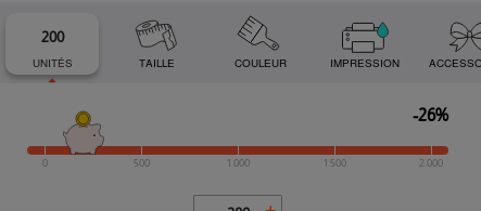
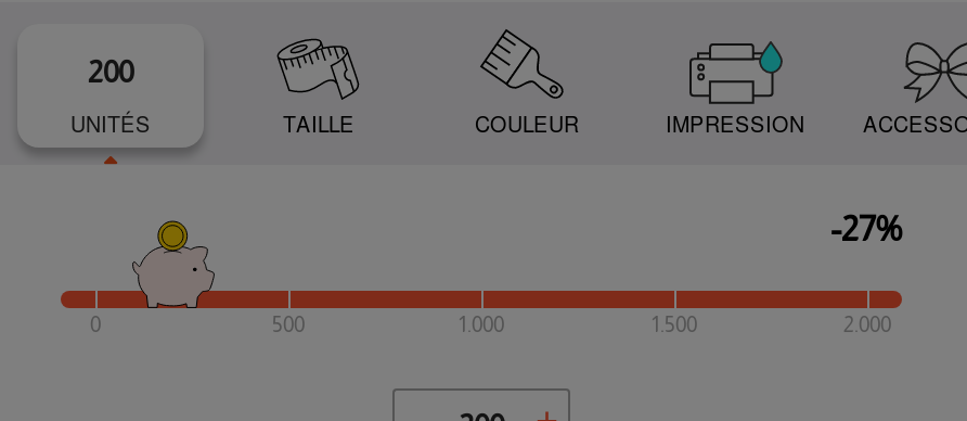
- -26%
+ -27%
